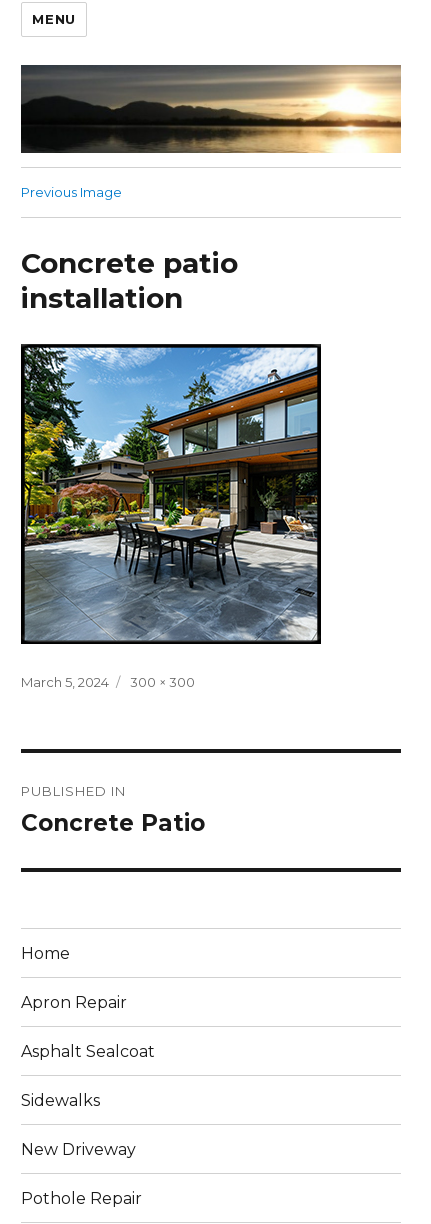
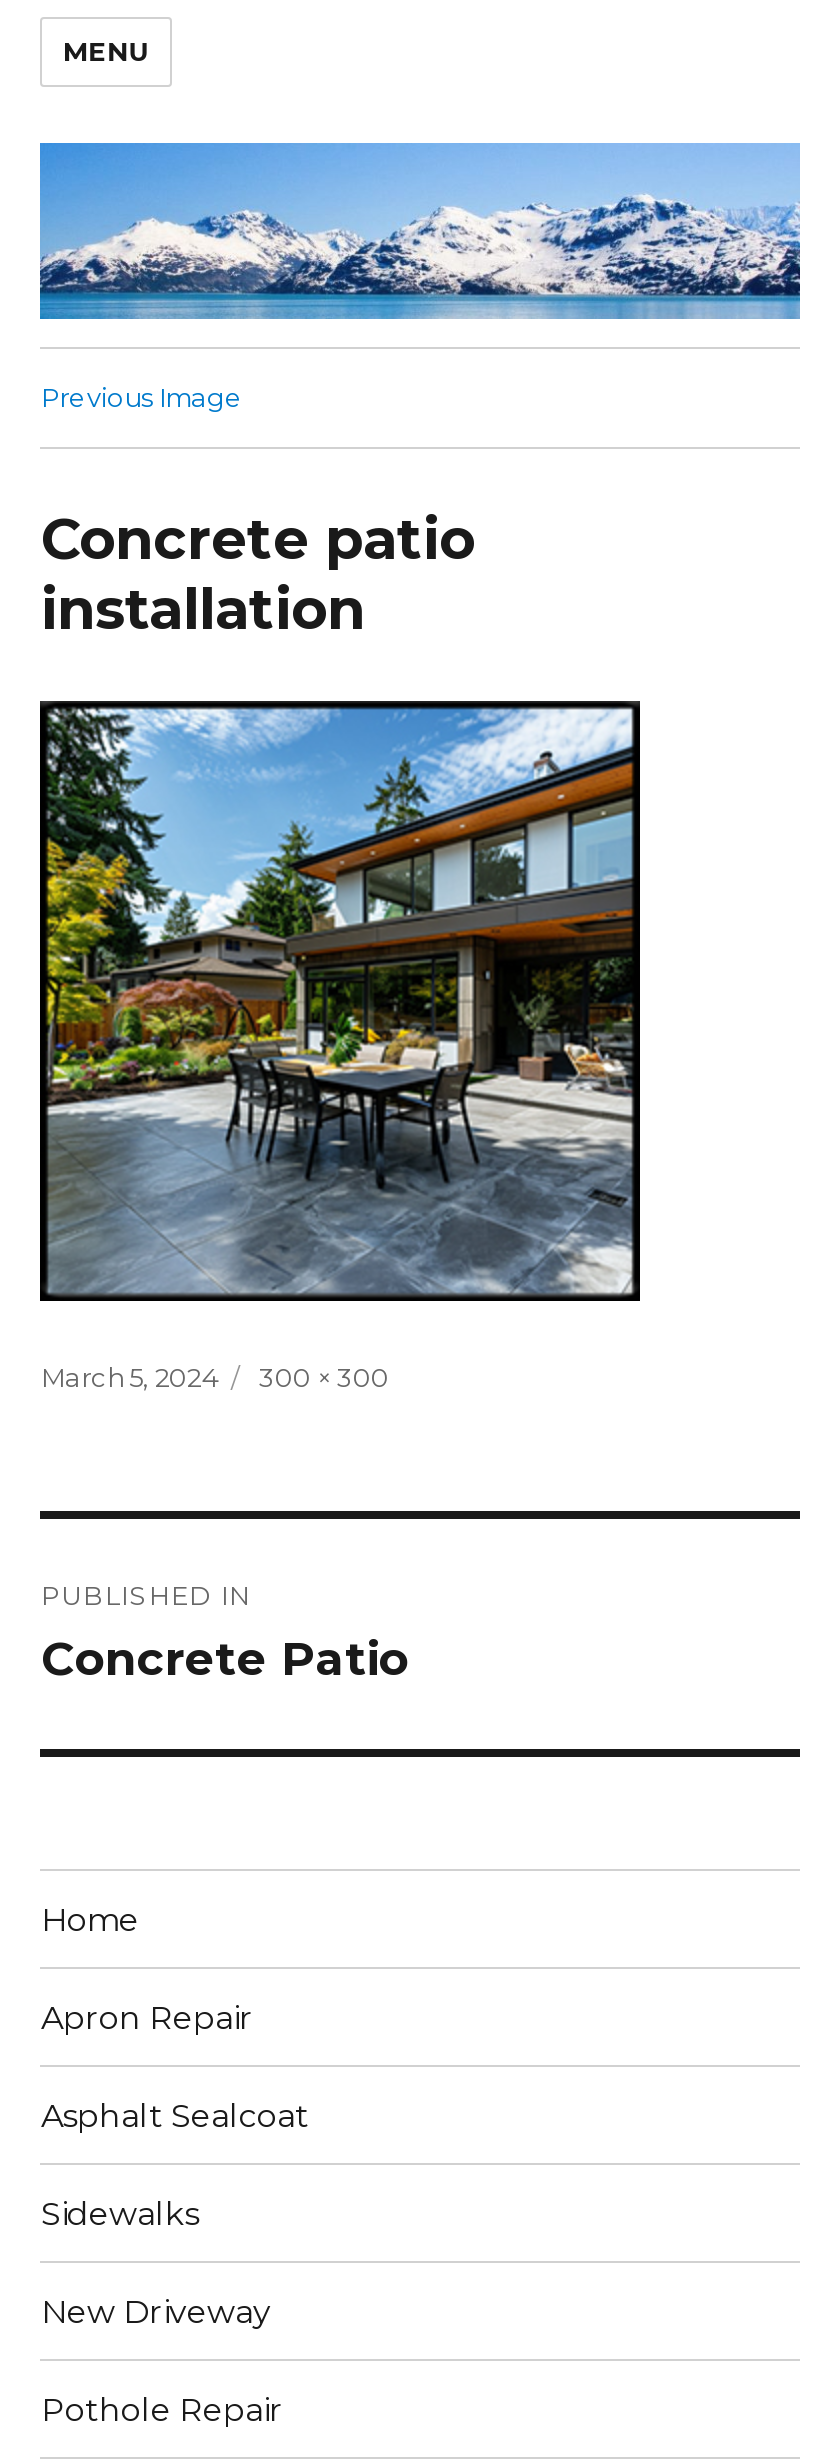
- [image]
+ [image]
